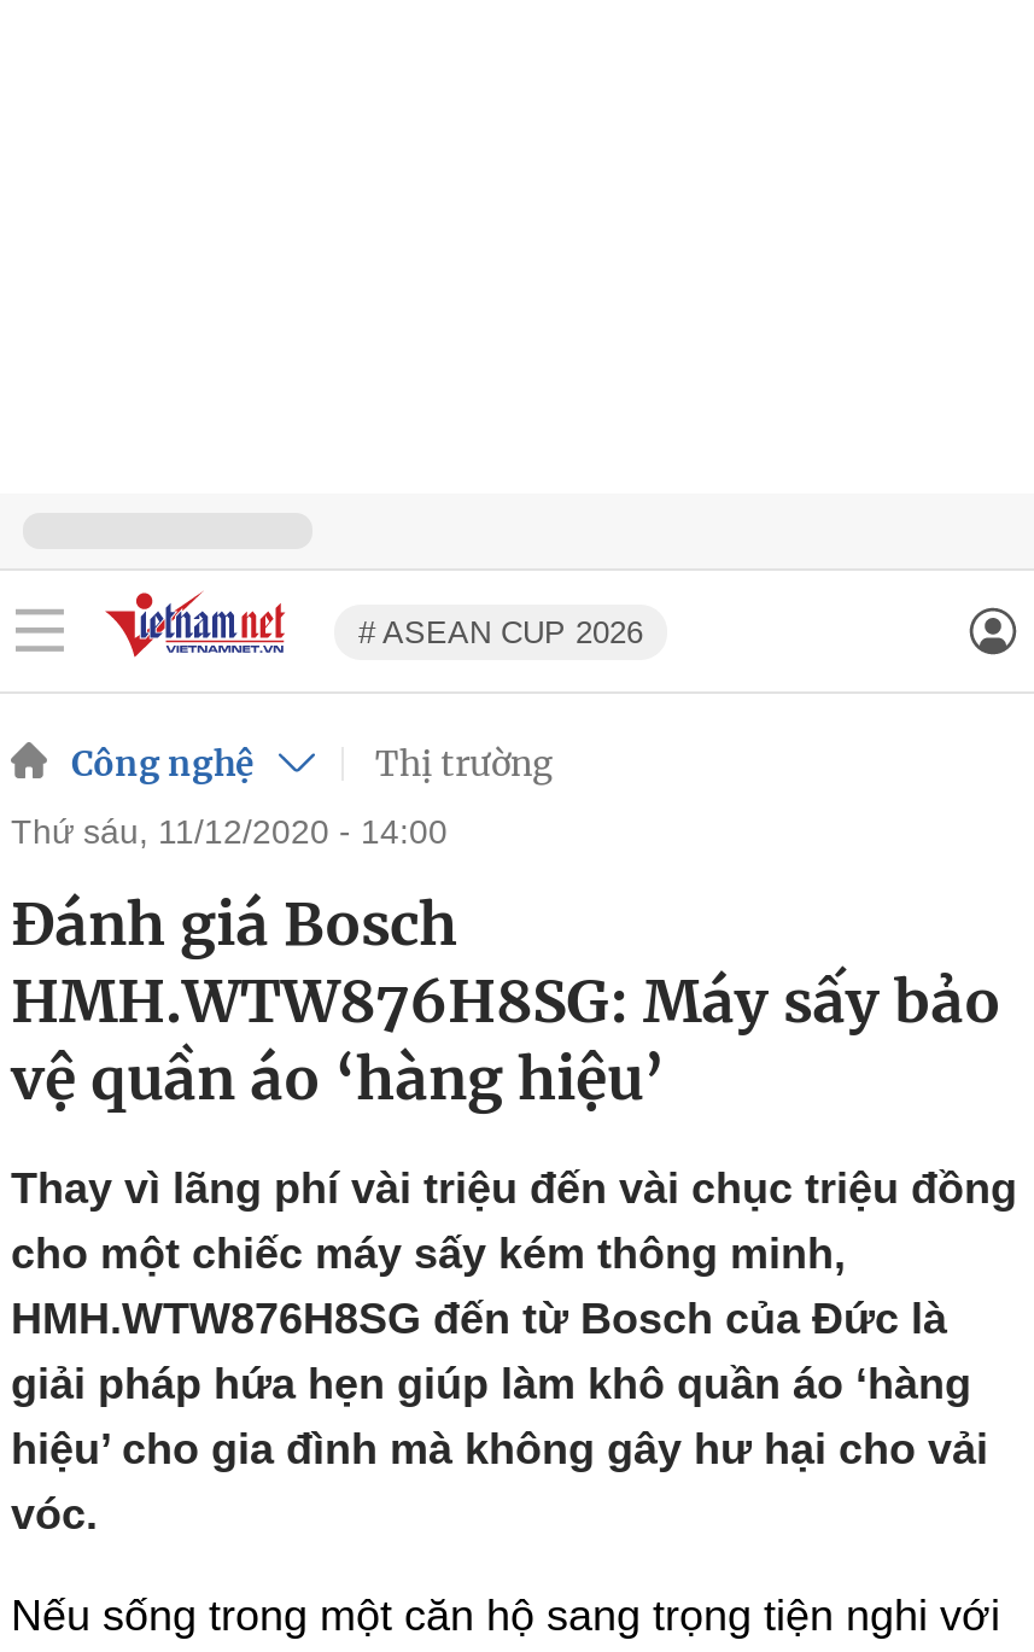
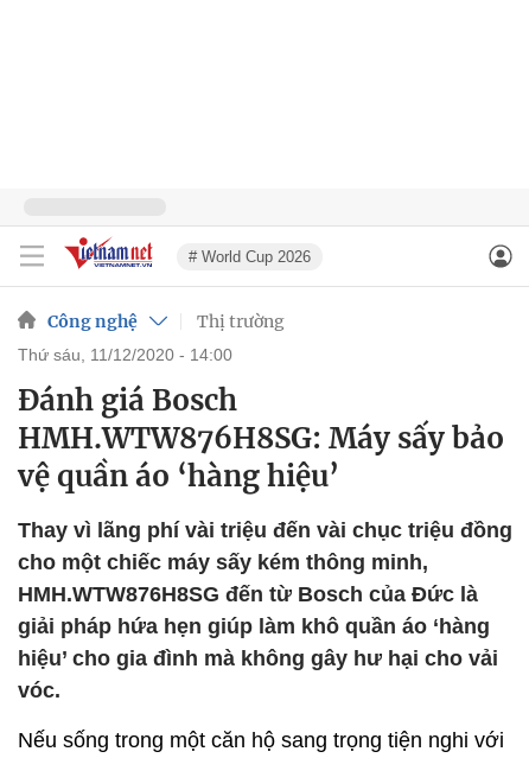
- # ASEAN CUP 2026
+ # World Cup 2026
